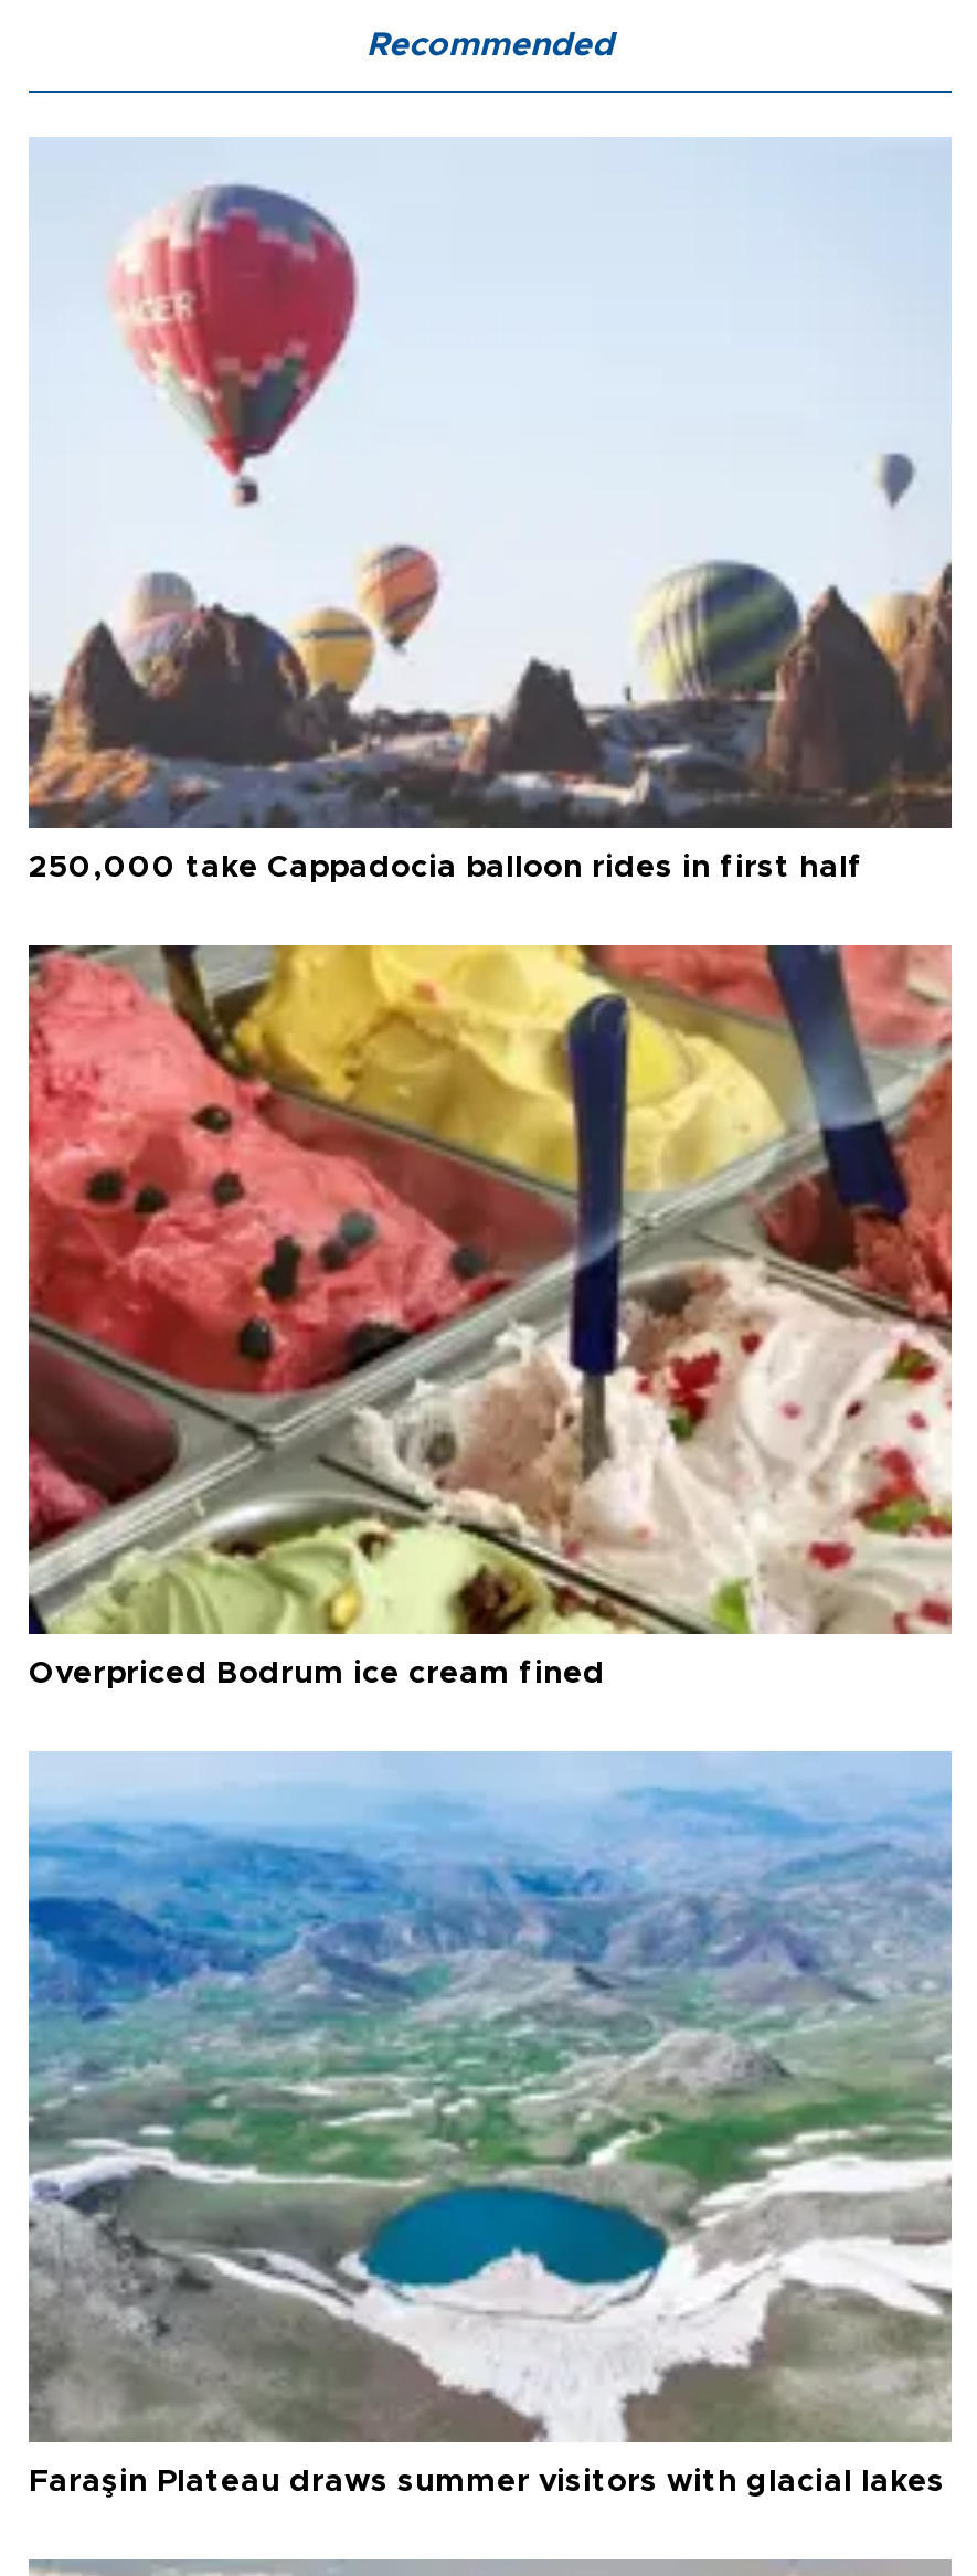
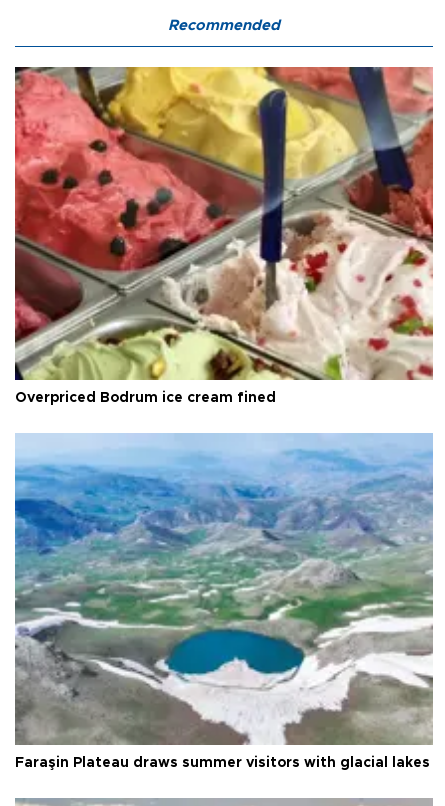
- [image]
- 250,000 take Cappadocia balloon rides in first half
